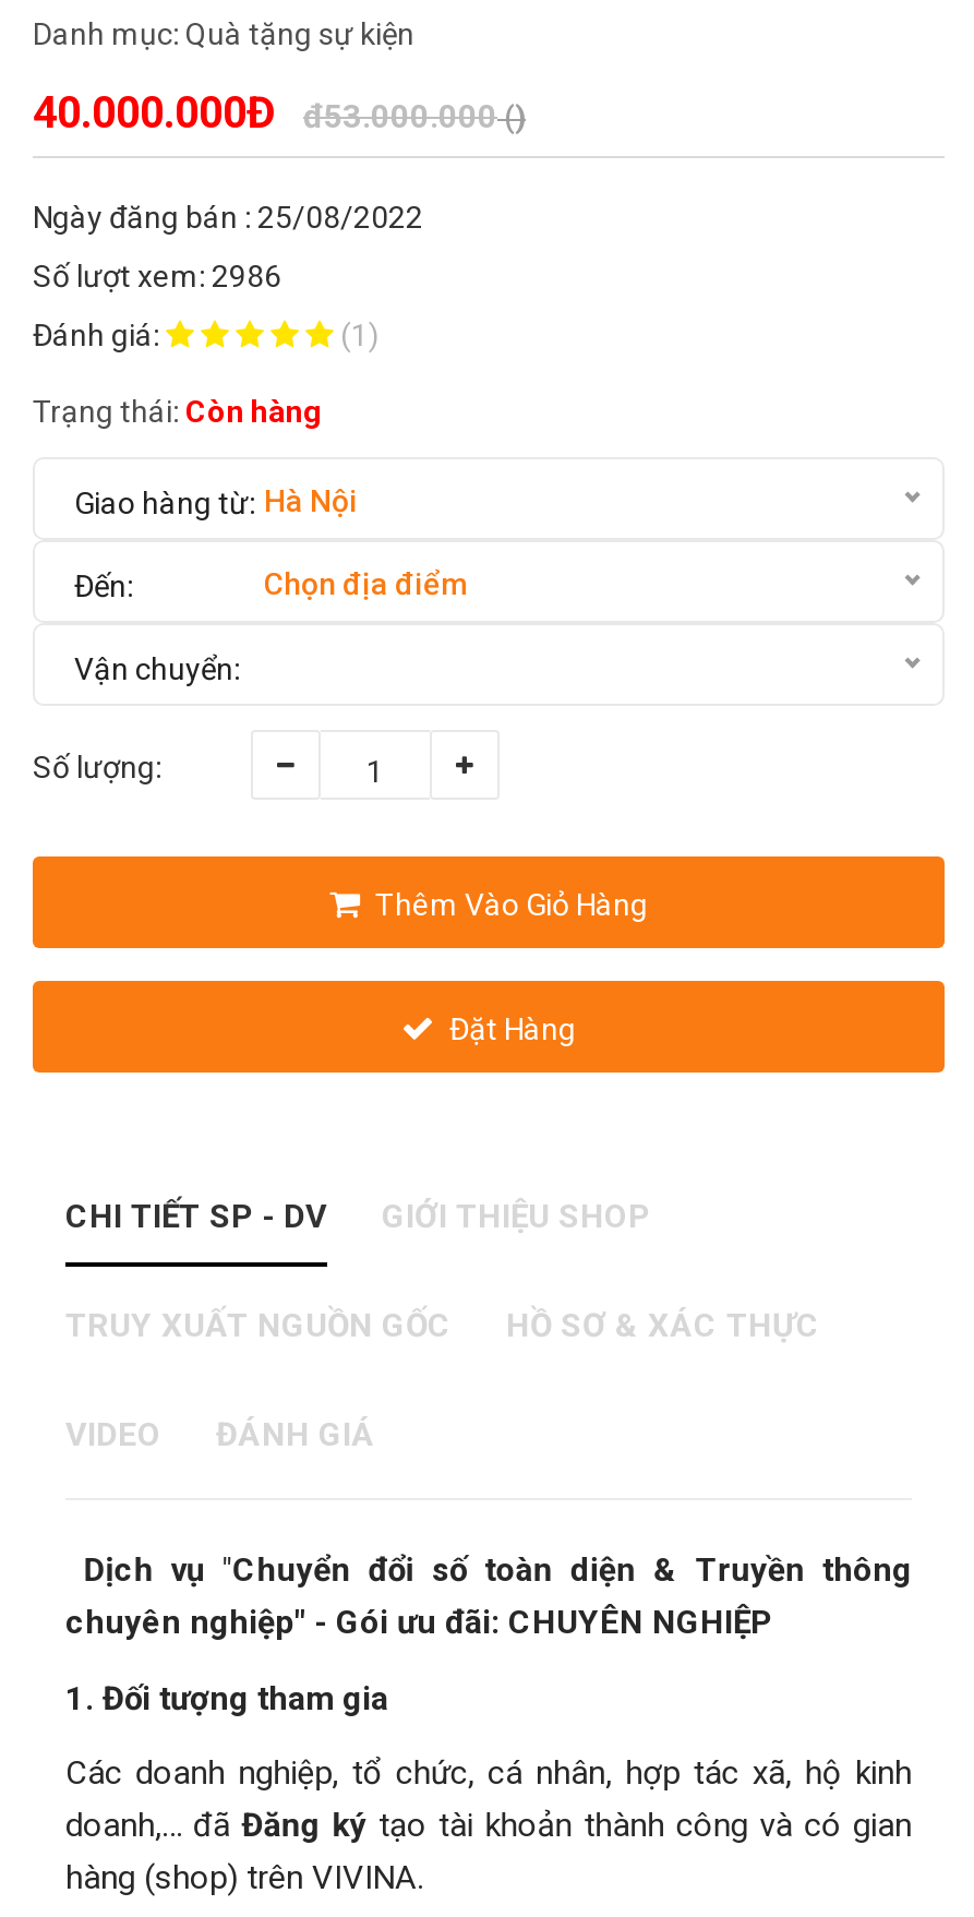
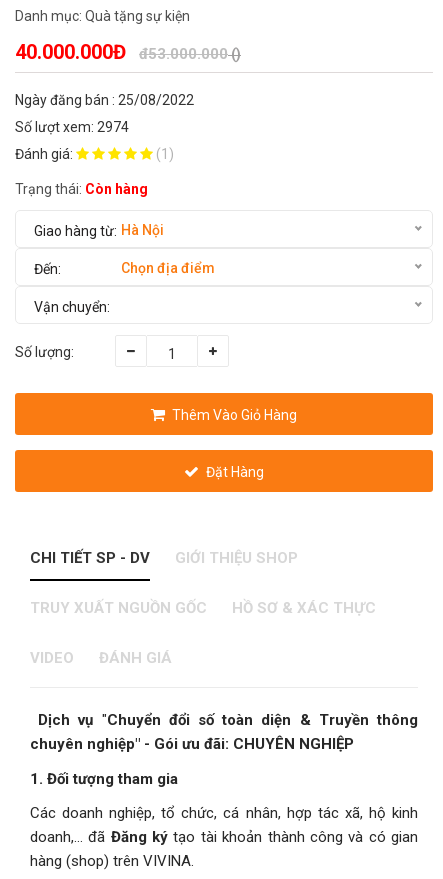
- Số lượt xem: 2986
+ Số lượt xem: 2974
